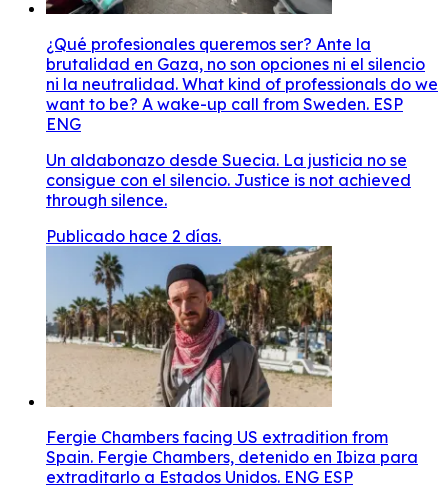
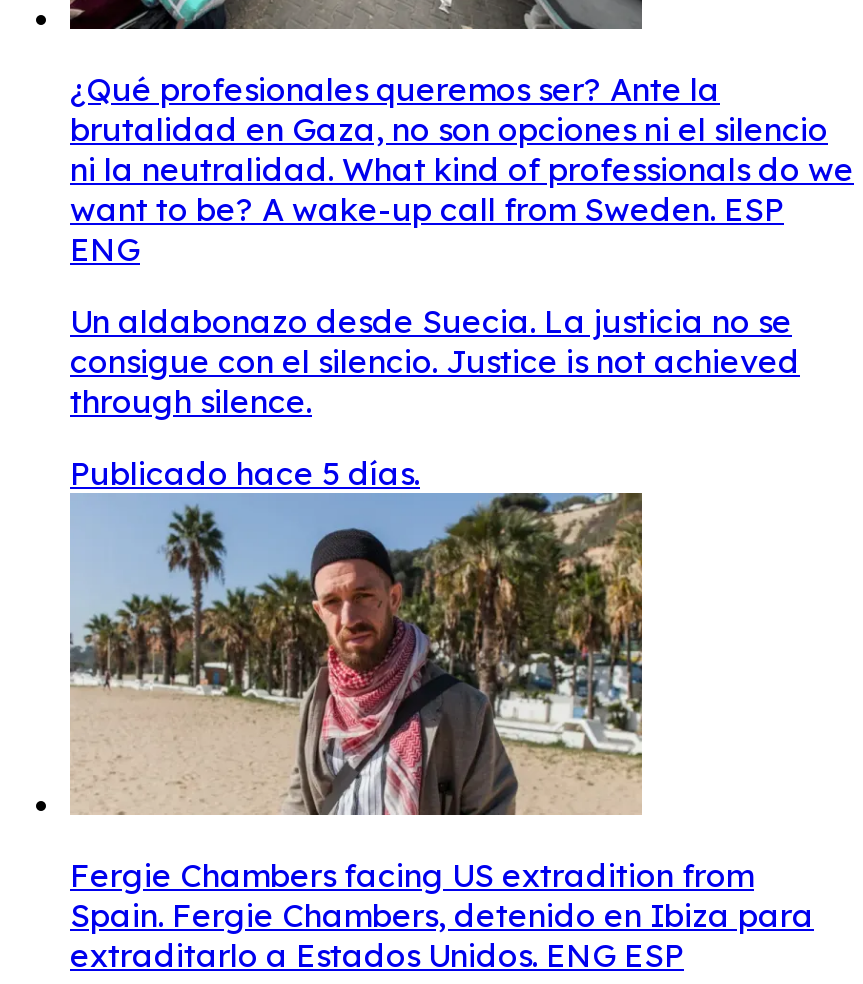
- Publicado hace 2 días.
+ Publicado hace 5 días.
